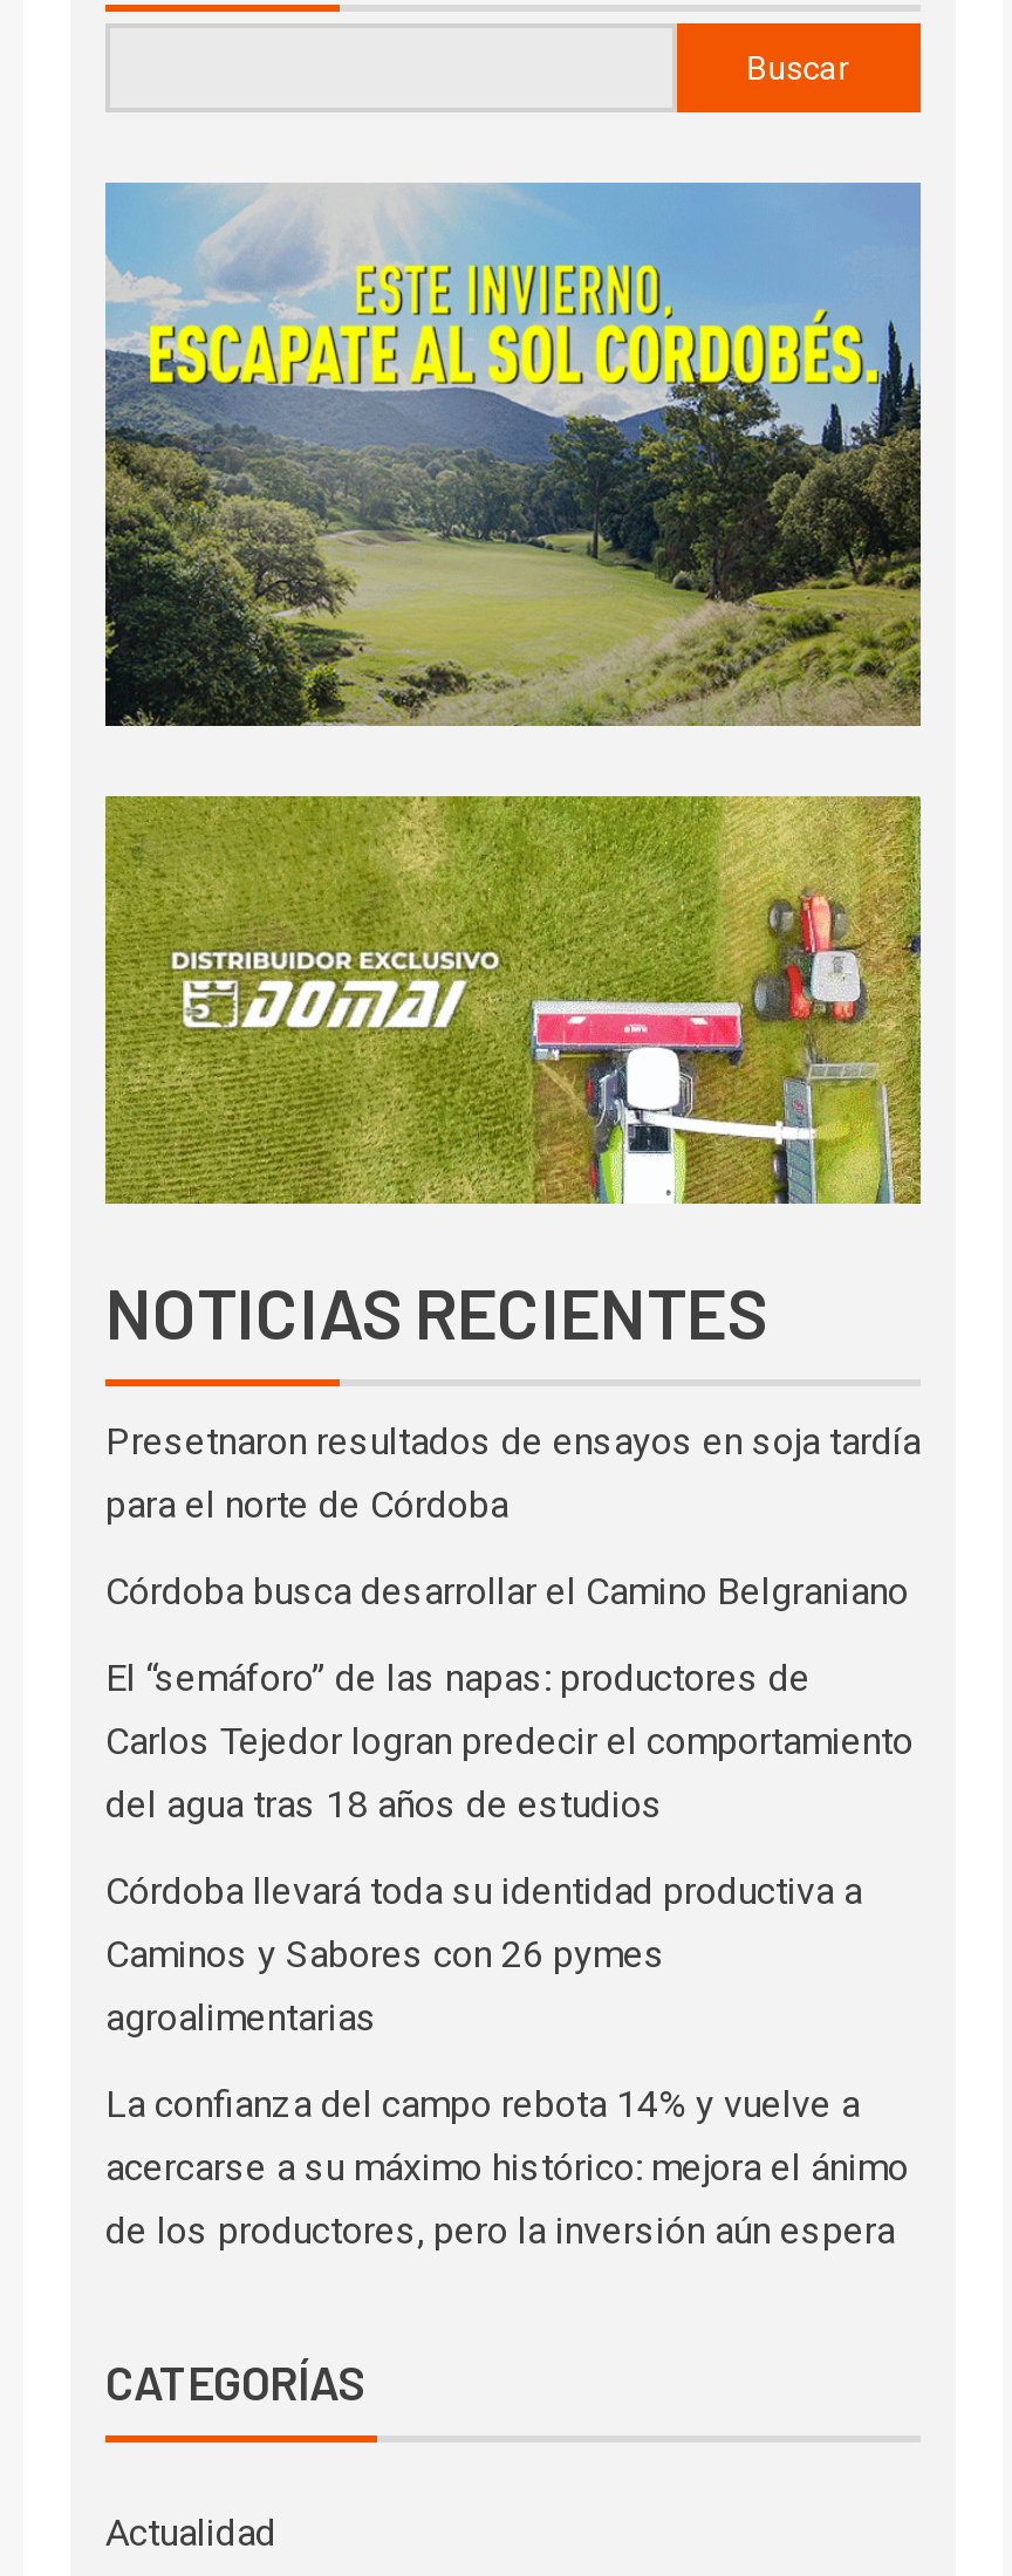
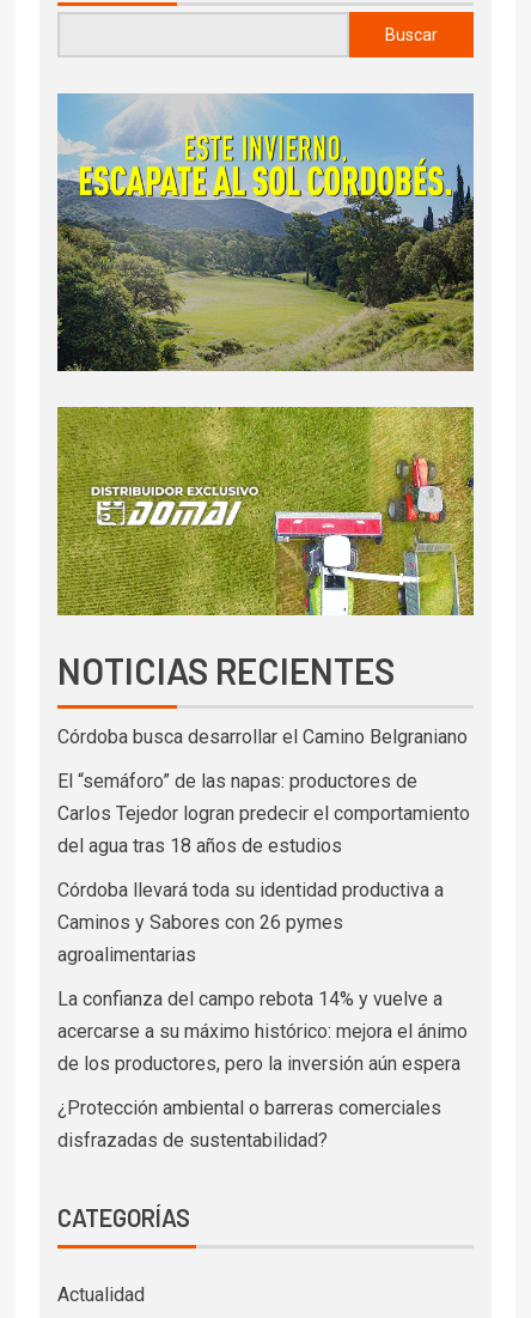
- Presetnaron resultados de ensayos en soja tardía
- para el norte de Córdoba

moved up: Córdoba busca desarrollar el Camino Belgraniano | El “semáforo” de las napas: productores de | Carlos Tejedor logran predecir el comportamiento | ... | acercarse a su máximo histórico: mejora el ánimo | de los productores, pero la inversión aún espera

+ ¿Protección ambiental o barreras comerciales
+ disfrazadas de sustentabilidad?
